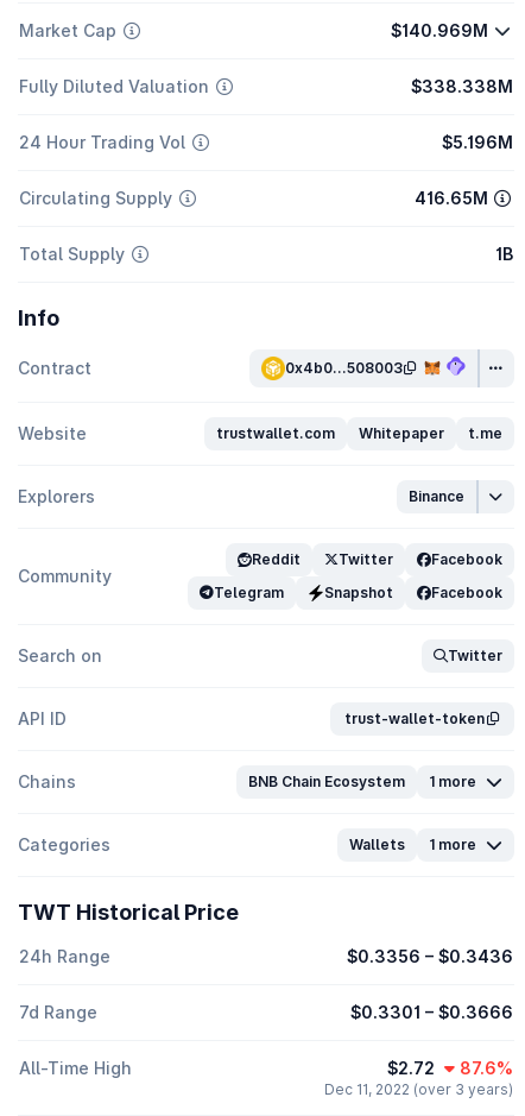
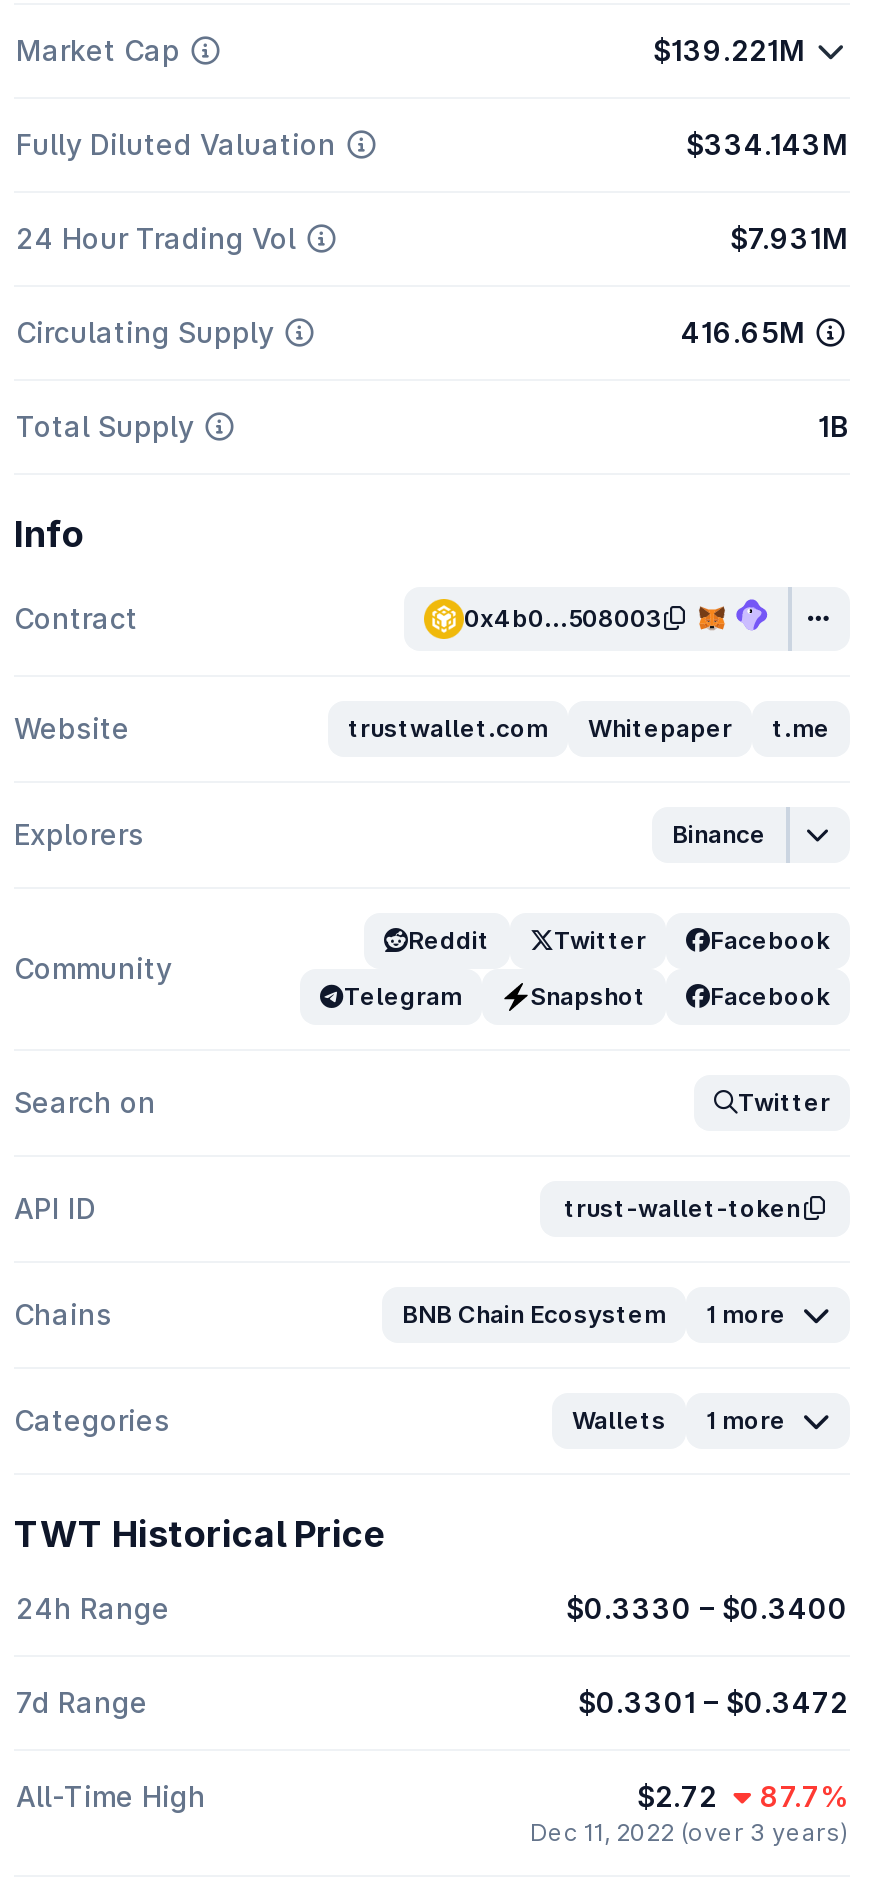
- $140.969M
+ $139.221M

- $338.338M
+ $334.143M

- $5.196M
+ $7.931M

- $0.3356 – $0.3436
+ $0.3330 – $0.3400

- $0.3301 – $0.3666
+ $0.3301 – $0.3472

- $2.72 87.6%
+ $2.72 87.7%
